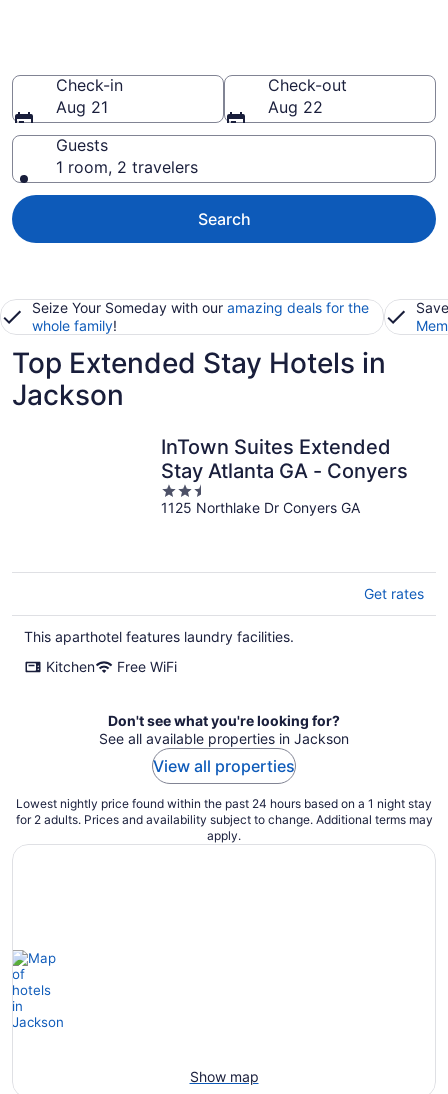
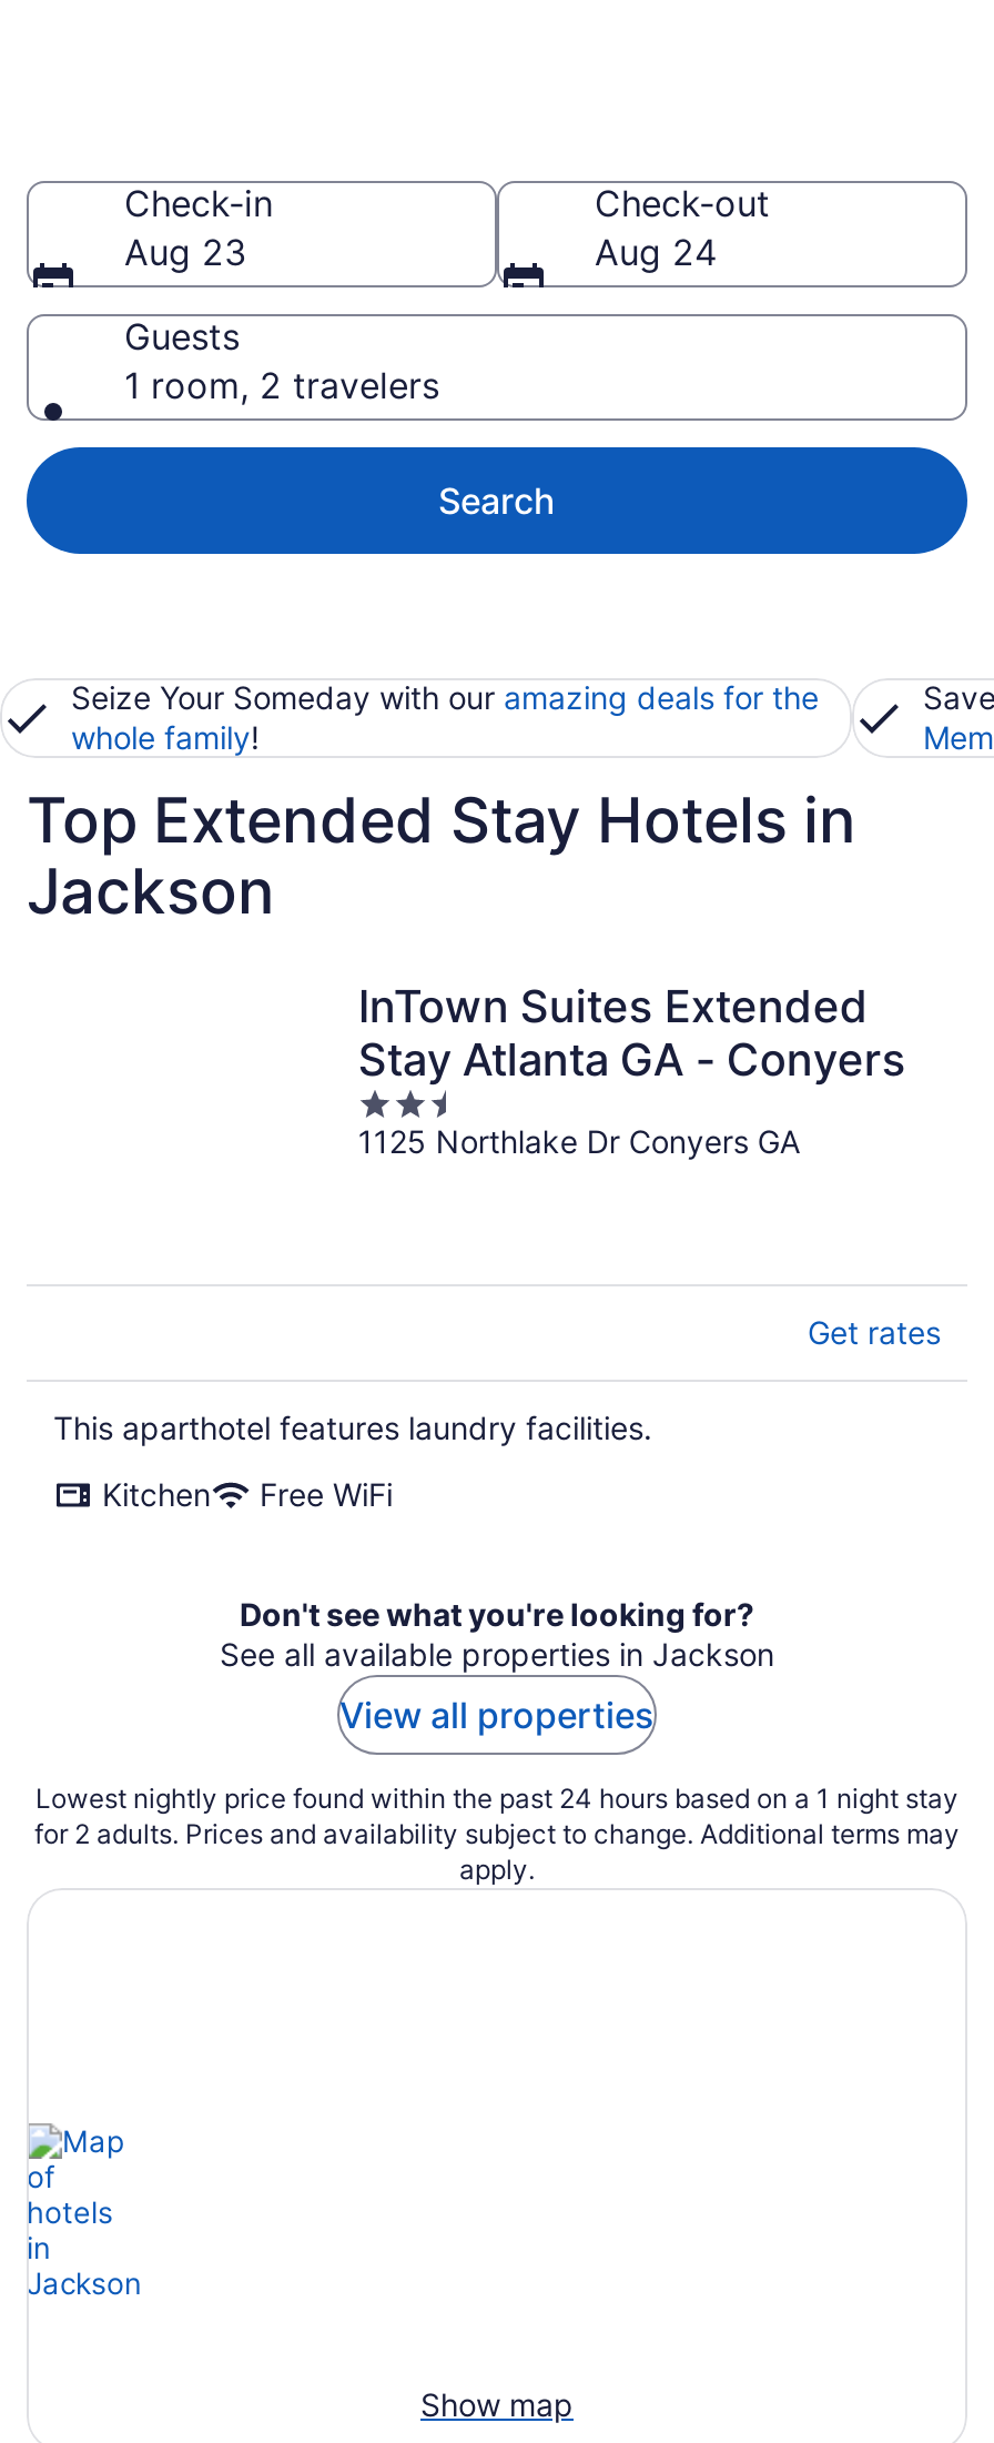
- Aug 21
+ Aug 23

- Aug 22
+ Aug 24
